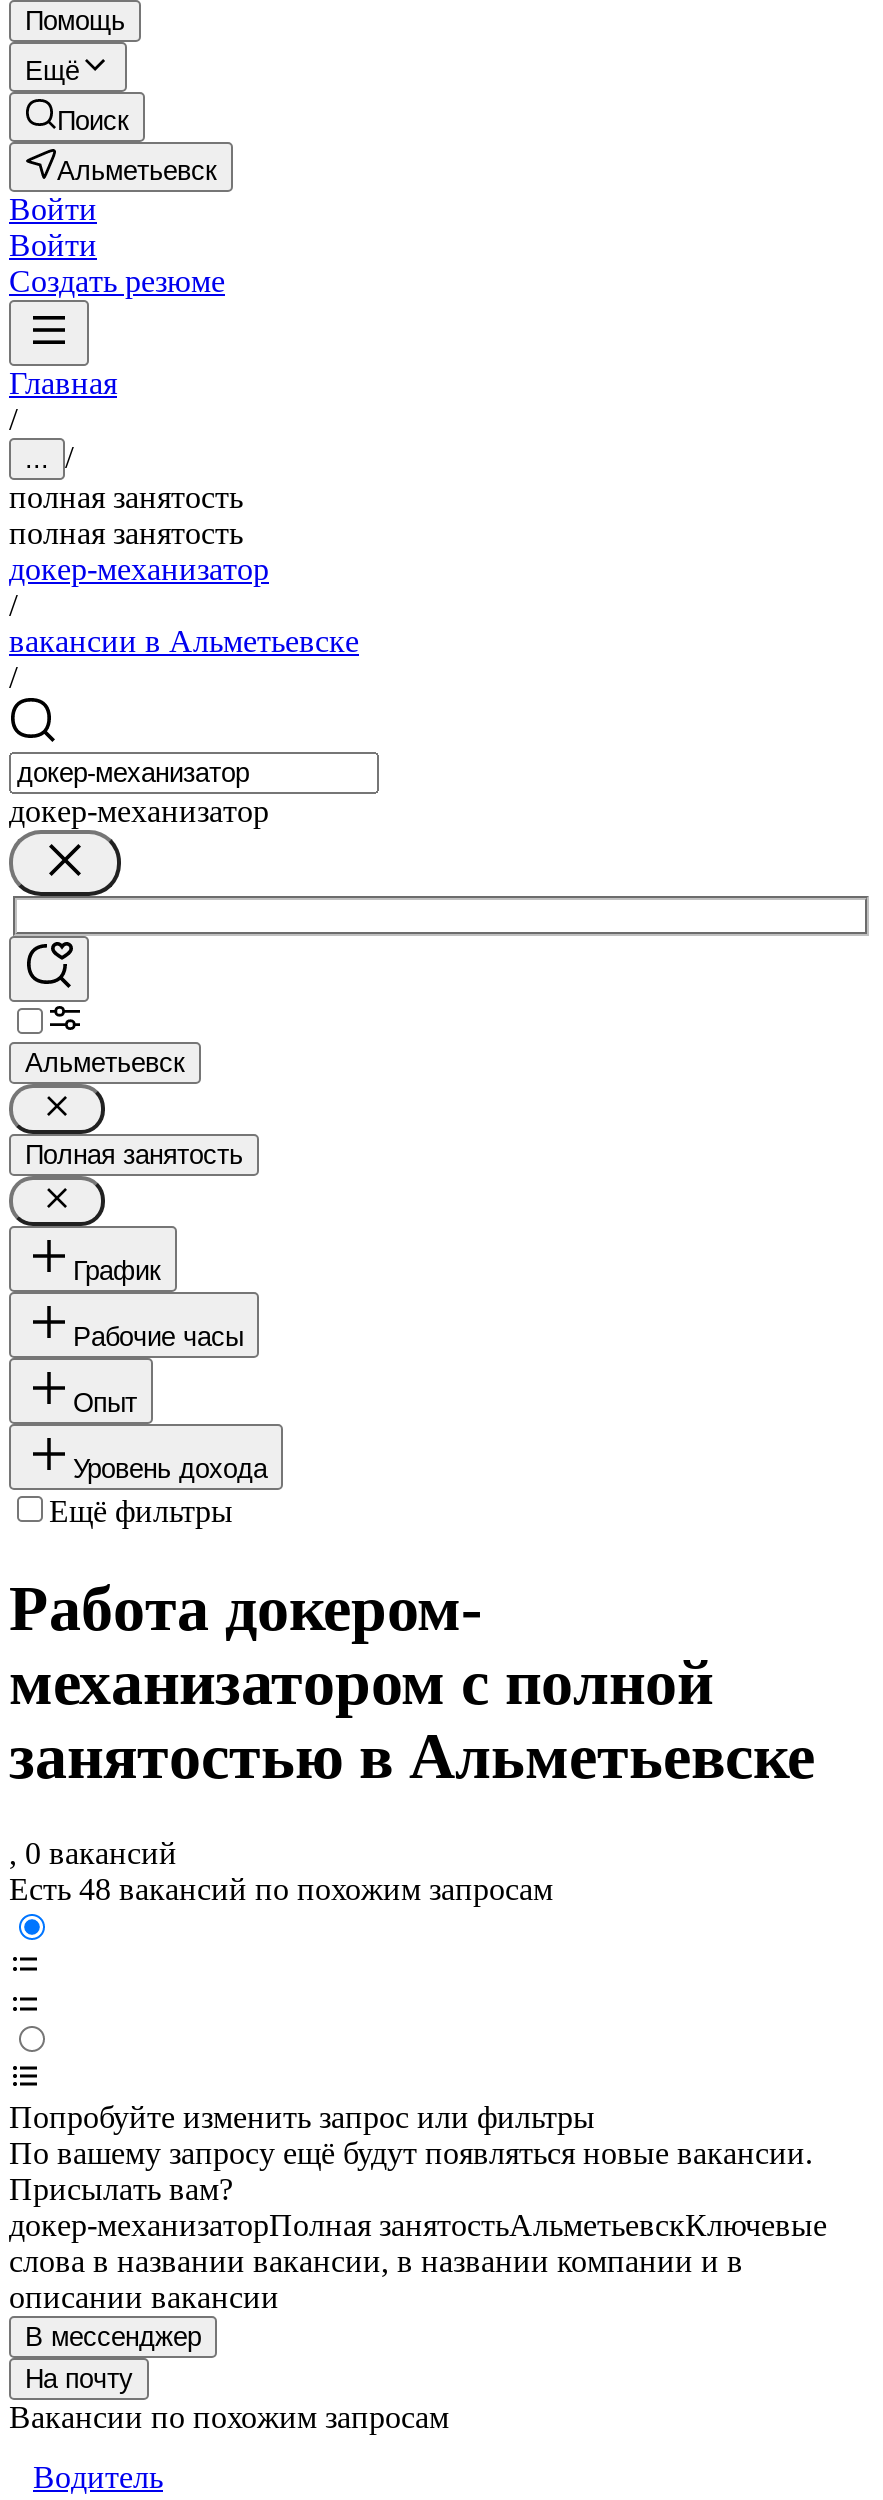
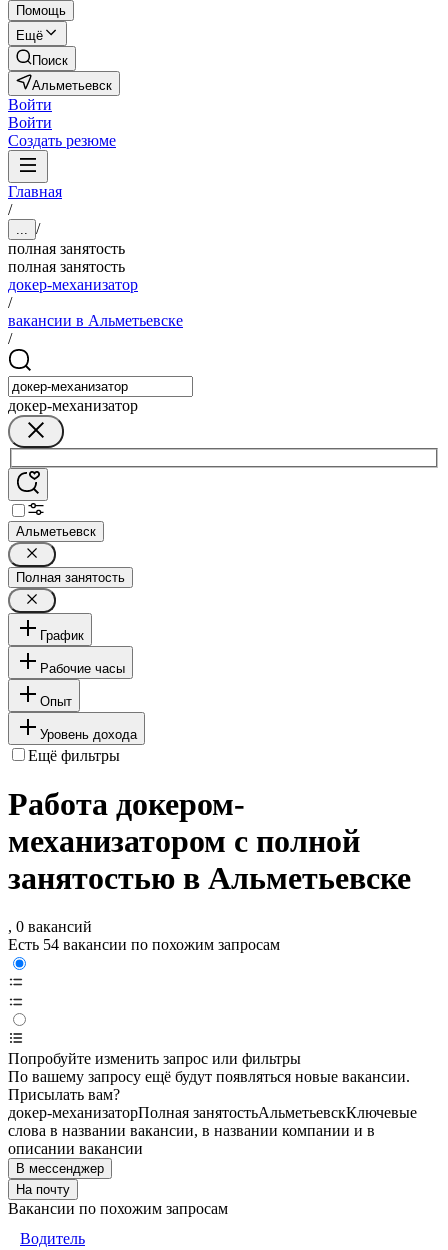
- Есть 48 вакансий по похожим запросам
+ Есть 54 вакансии по похожим запросам
